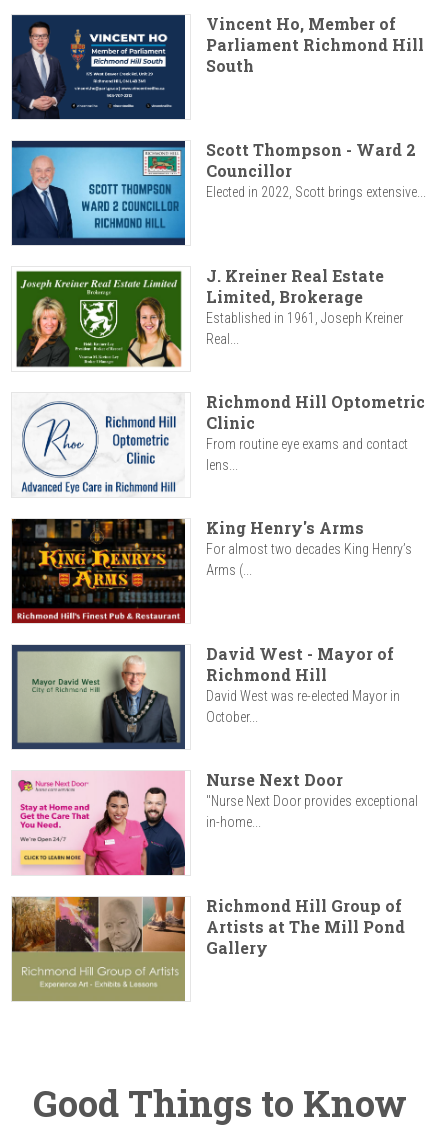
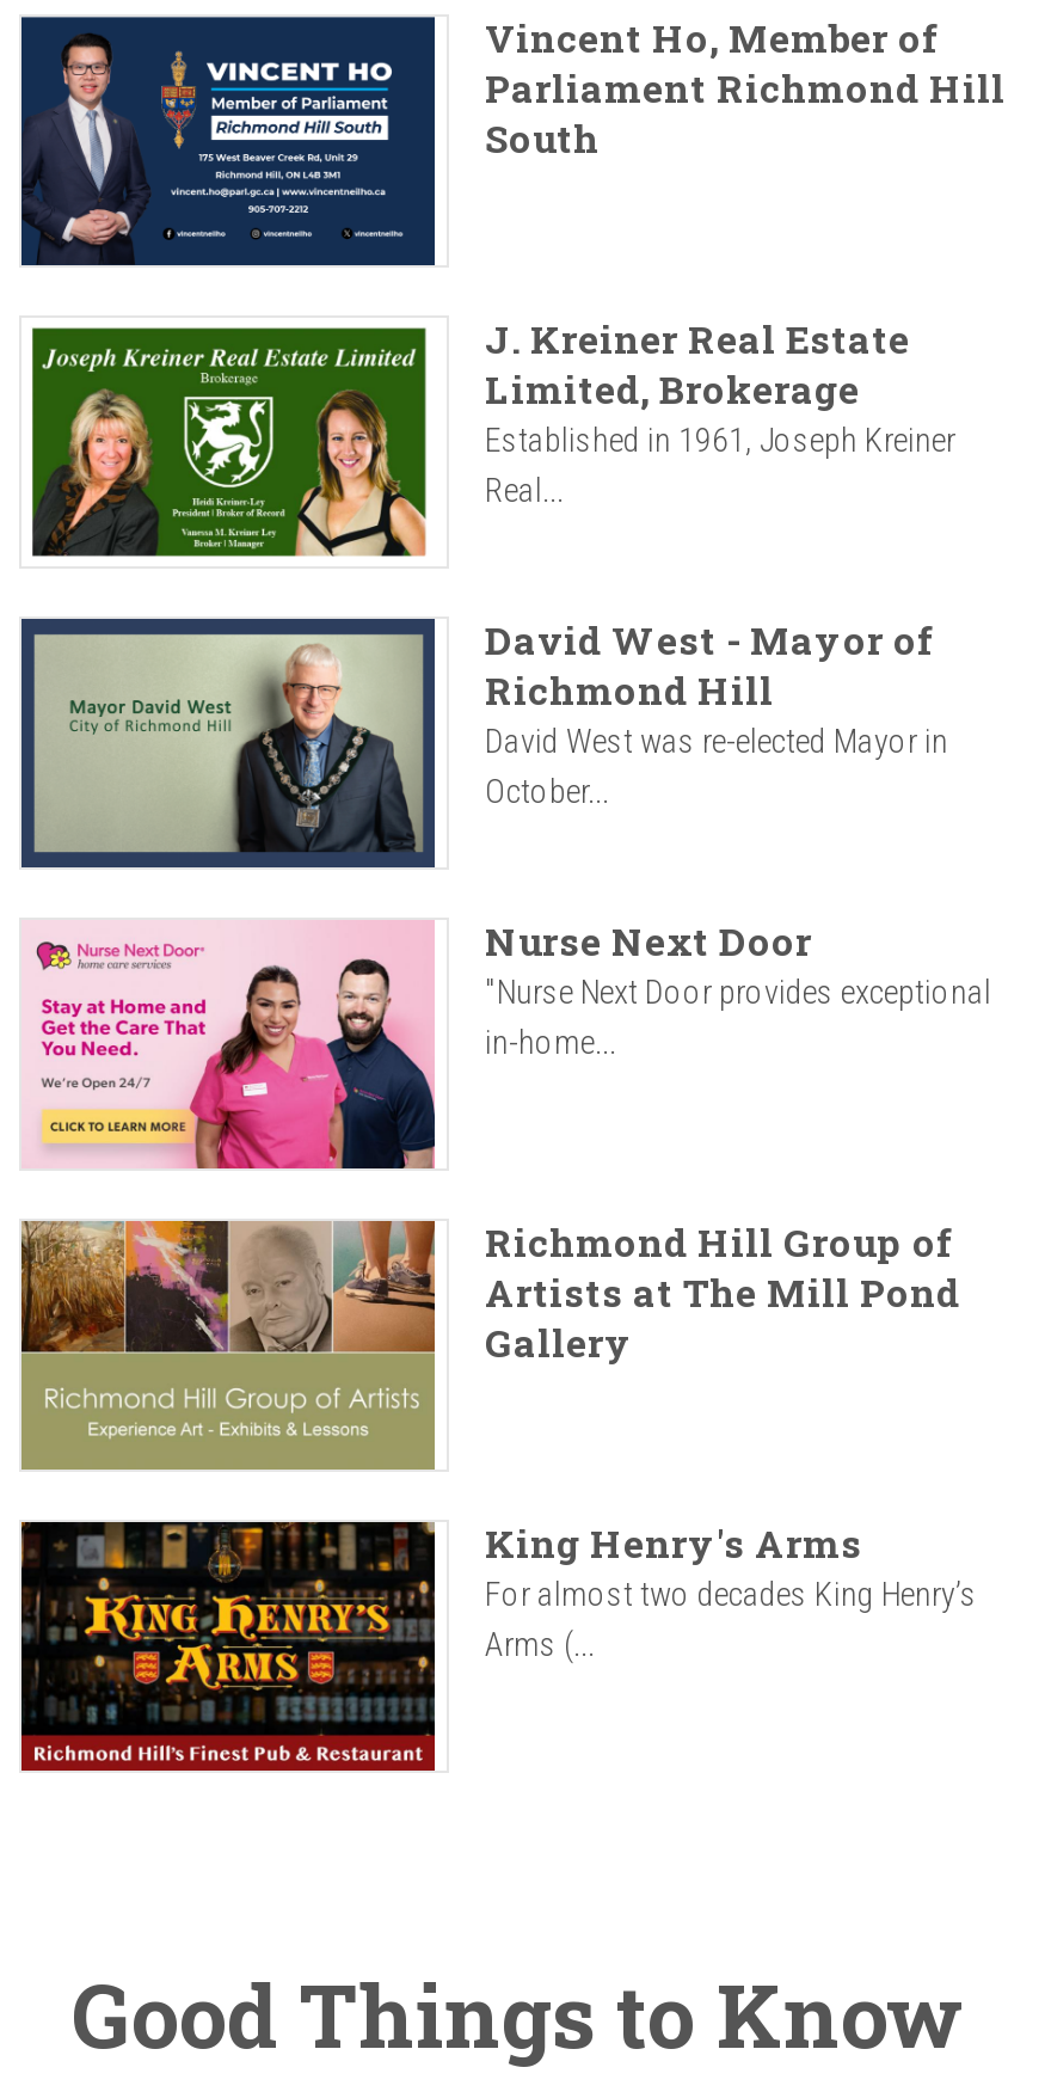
- [image]
- Scott Thompson - Ward 2
- Councillor
- Elected in 2022, Scott brings extensive...

- [image]
- Richmond Hill Optometric
- Clinic
- From routine eye exams and contact
- lens...

moved down: [image] | King Henry's Arms | For almost two decades King Henry’s | Arms (...

moved up: [image] | David West - Mayor of | Richmond Hill | ... | Artists at The Mill Pond | Gallery
